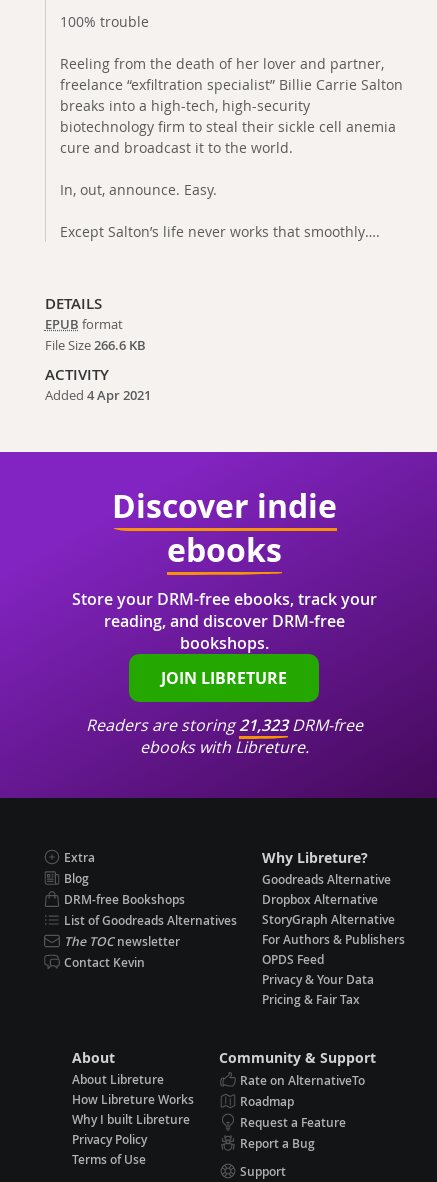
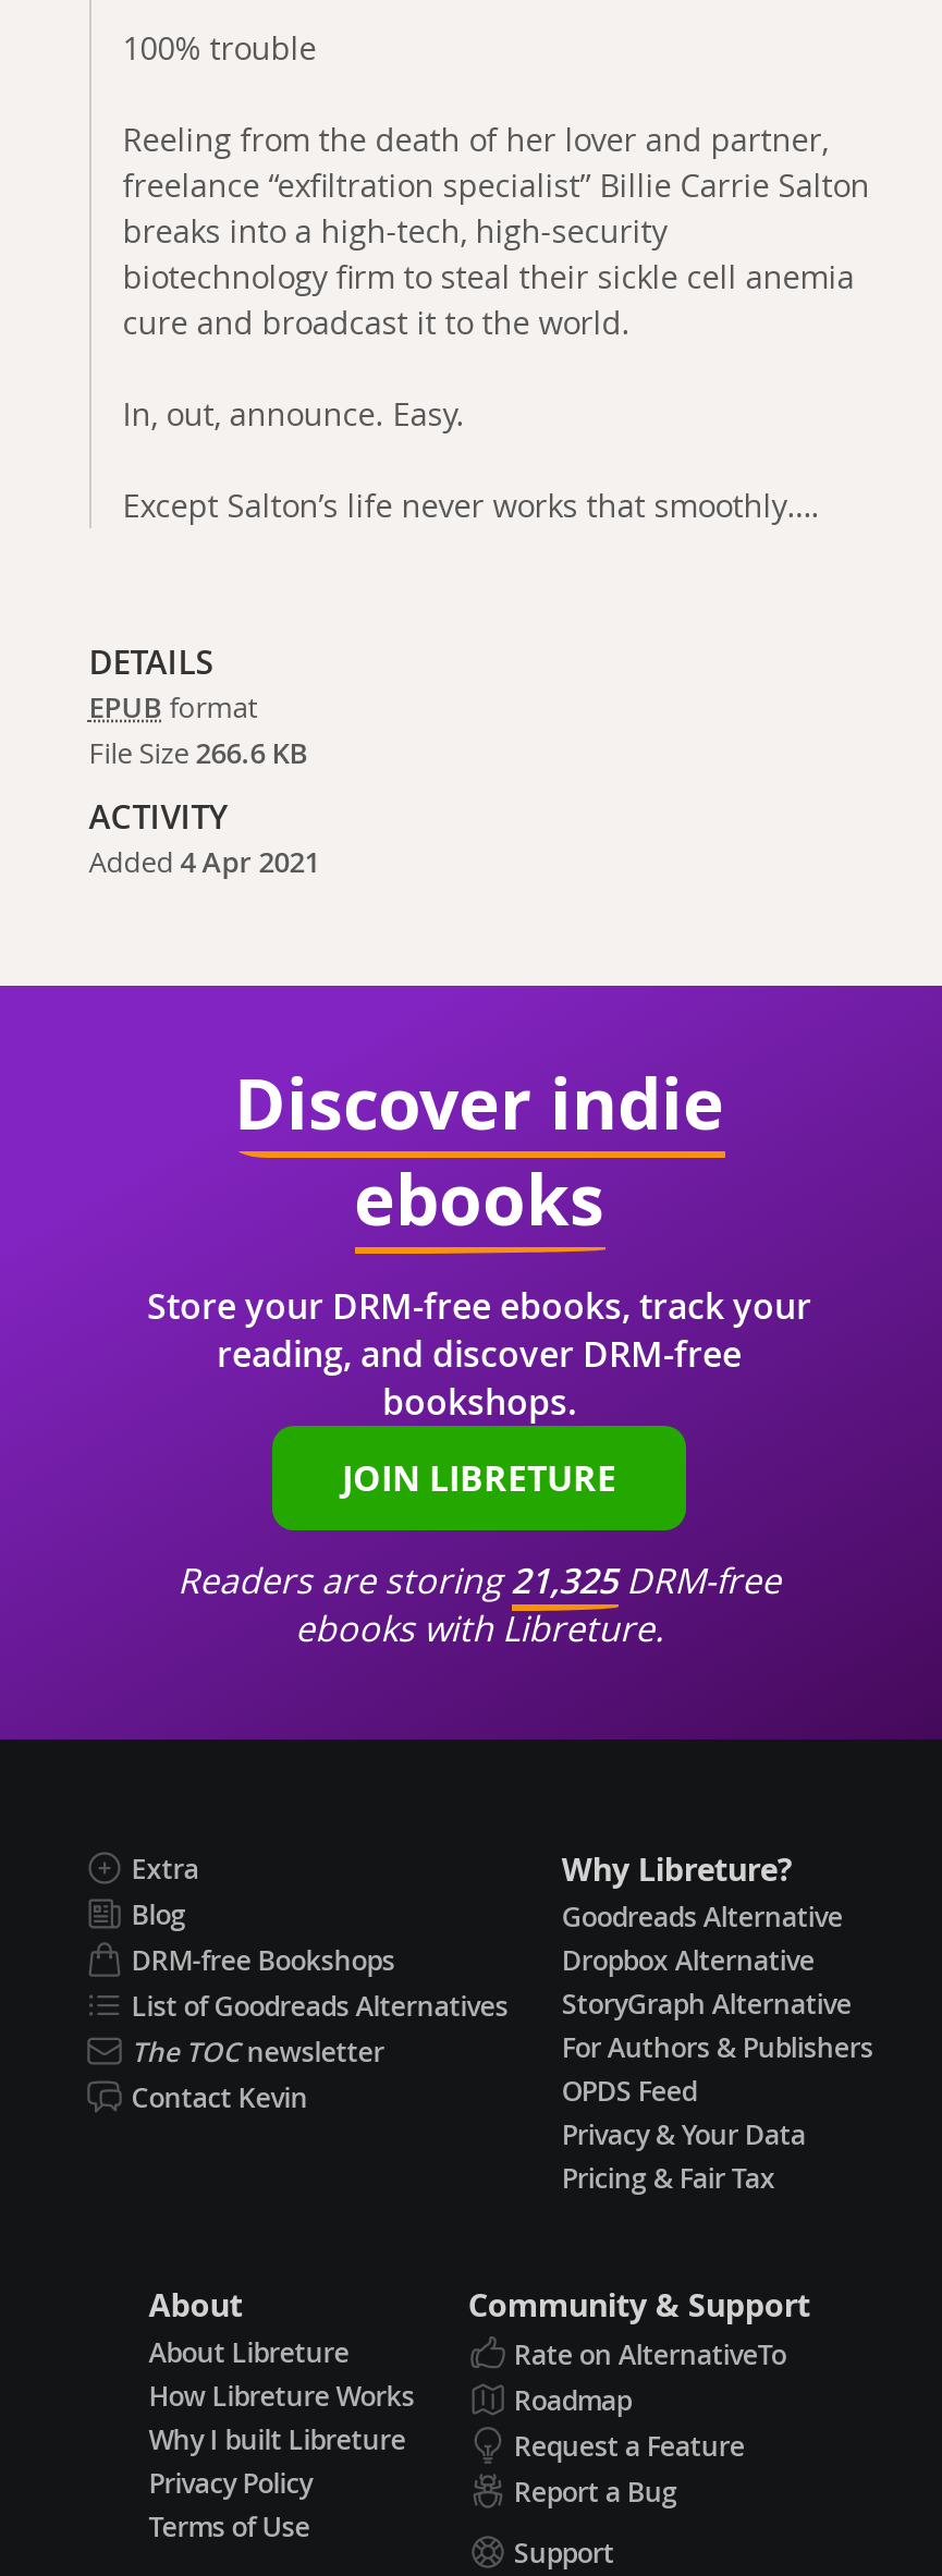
- Readers are storing21,323 DRM-free
+ Readers are storing21,325 DRM-free
